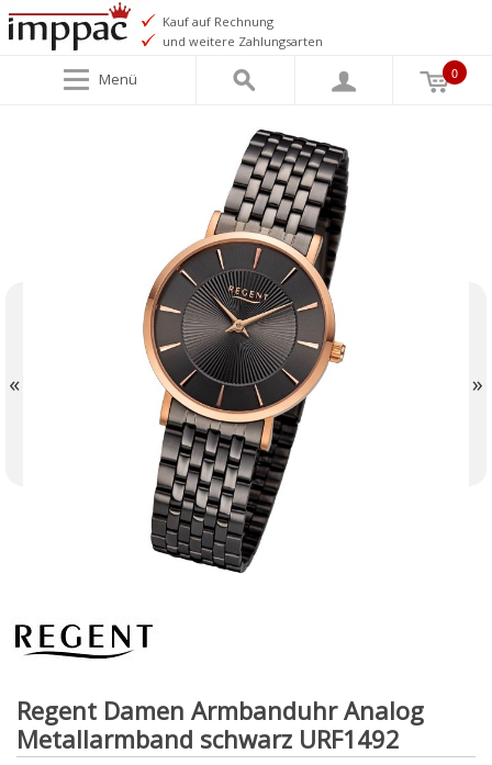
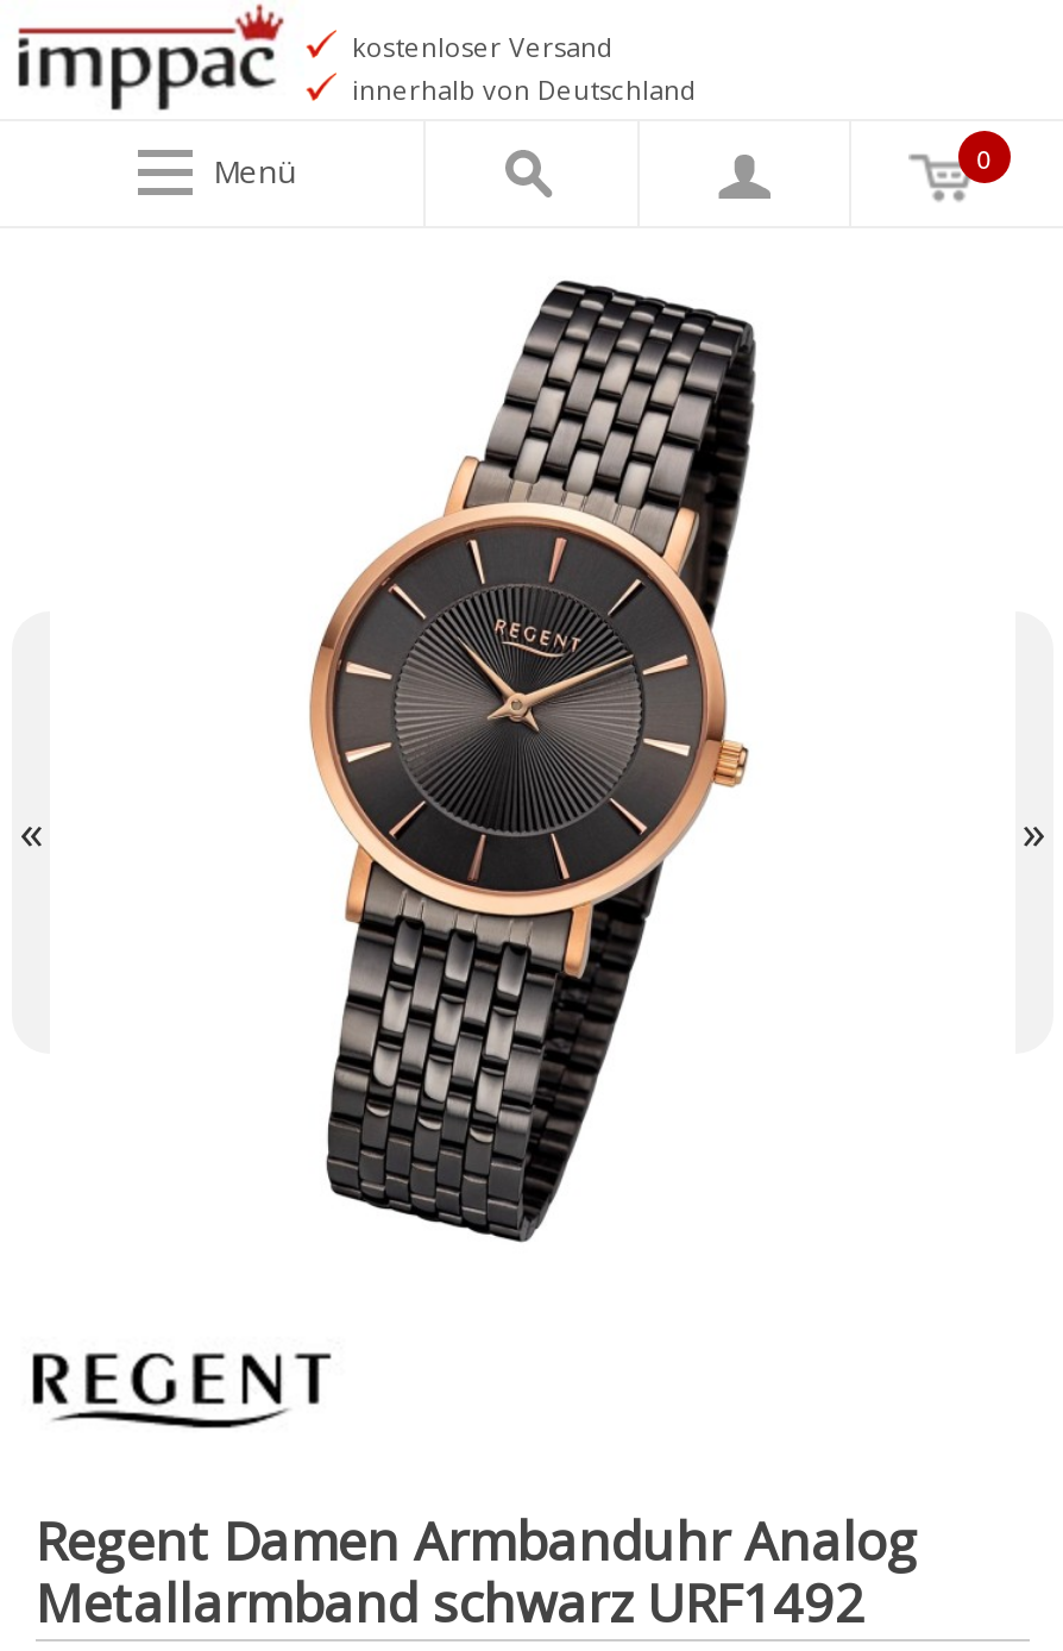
- Kauf auf Rechnung
- und weitere Zahlungsarten
+ kostenloser Versand
+ innerhalb von Deutschland
